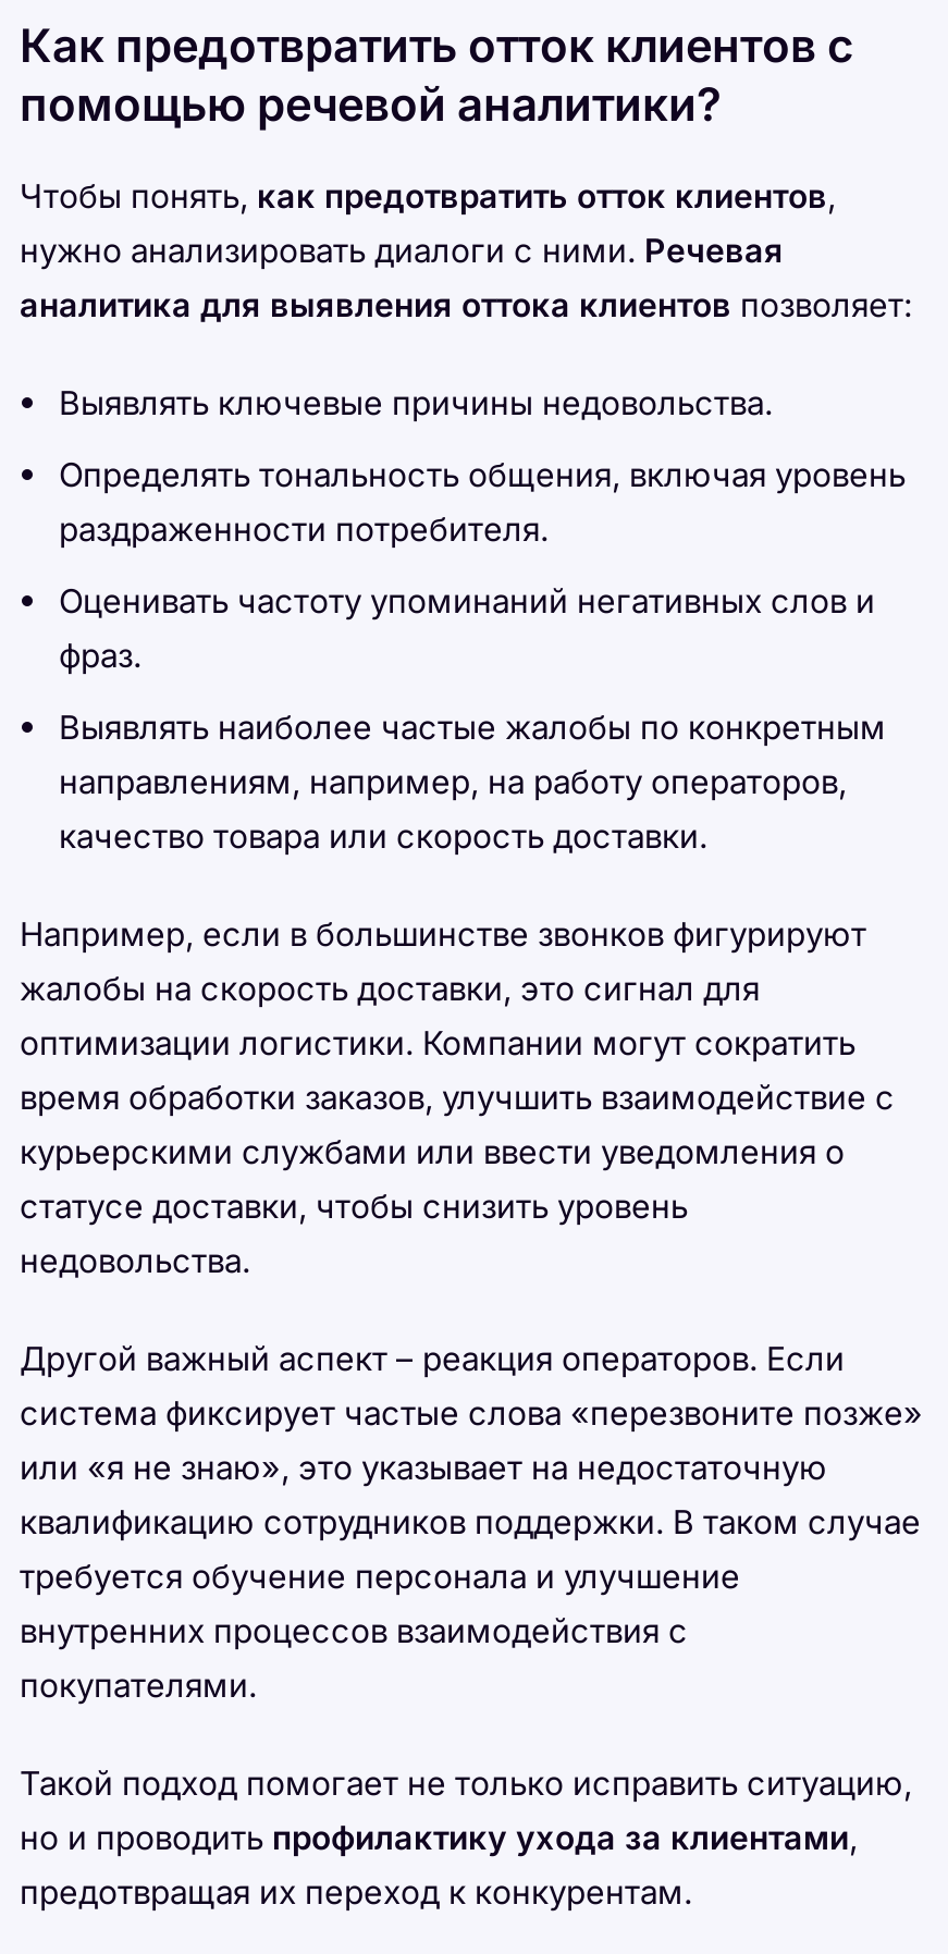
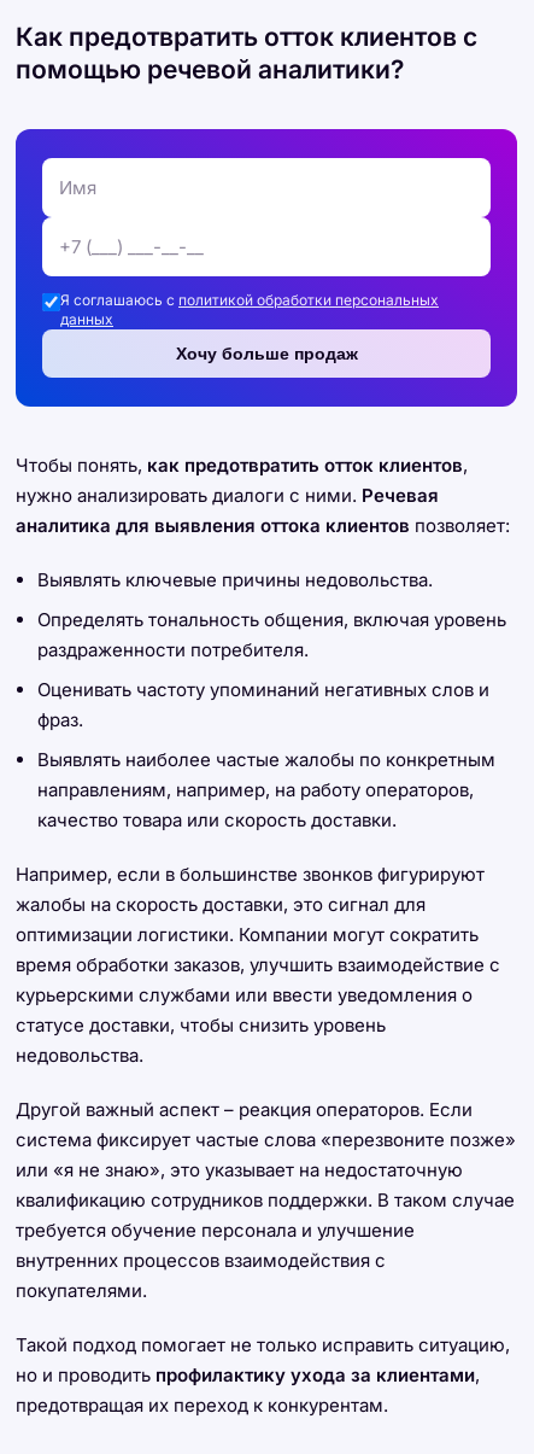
+ [image]
+ Я соглашаюсь с политикой обработки персональных
+ данных
+ Хочу больше продаж
